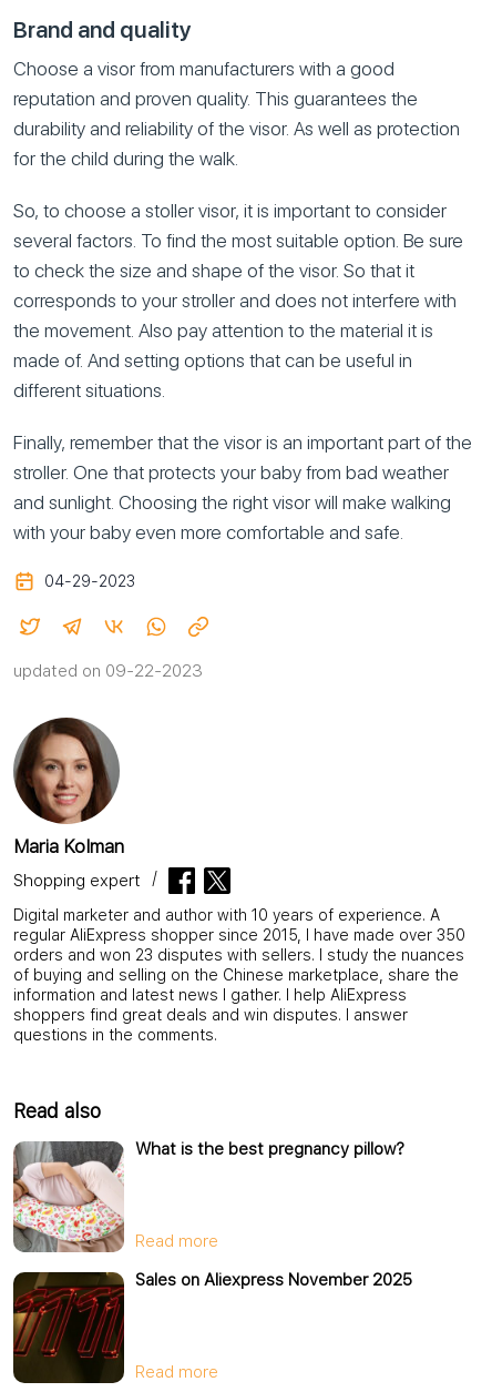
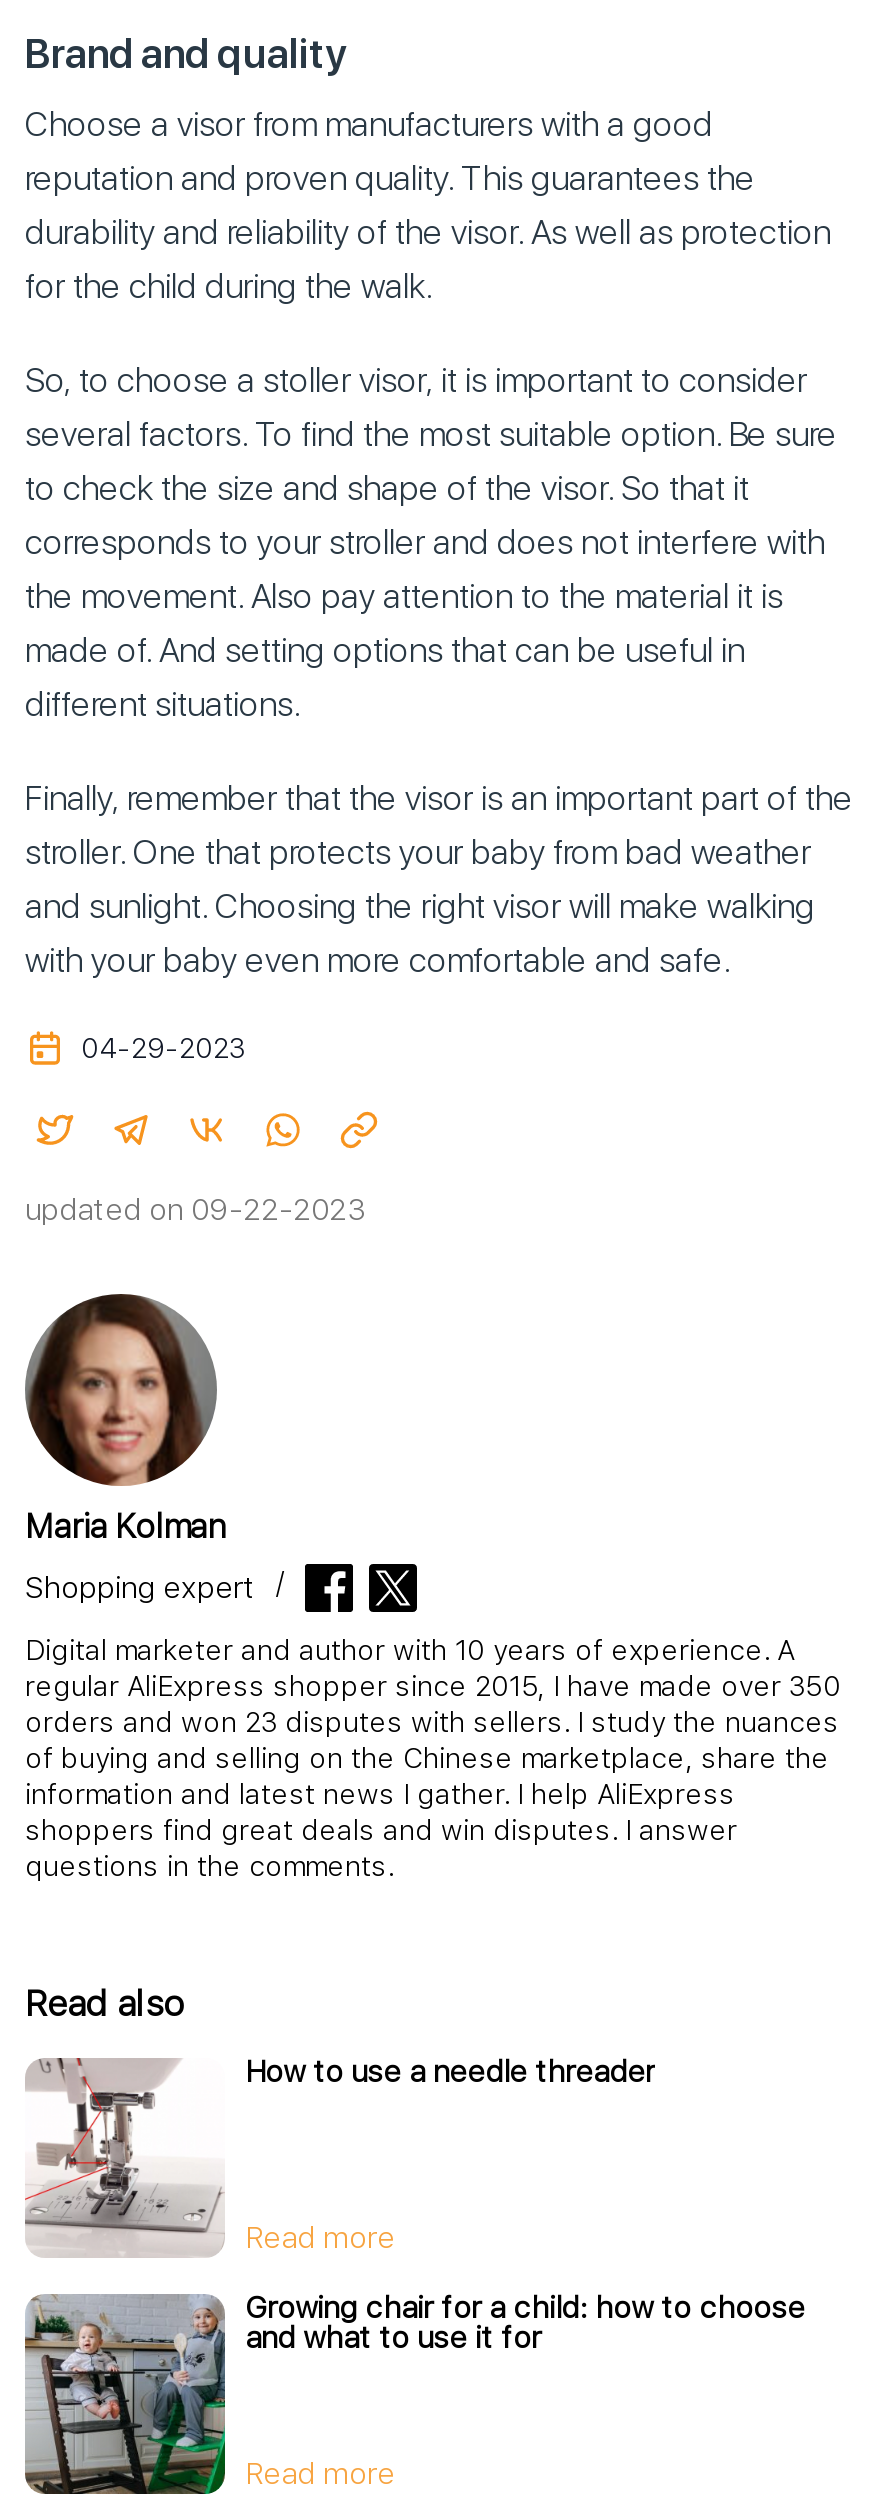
- [image]
- What is the best pregnancy pillow?
+ [image]
+ How to use a needle threader

- [image]
- Sales on Aliexpress November 2025
+ [image]
+ Growing chair for a child: how to choose
+ and what to use it for
